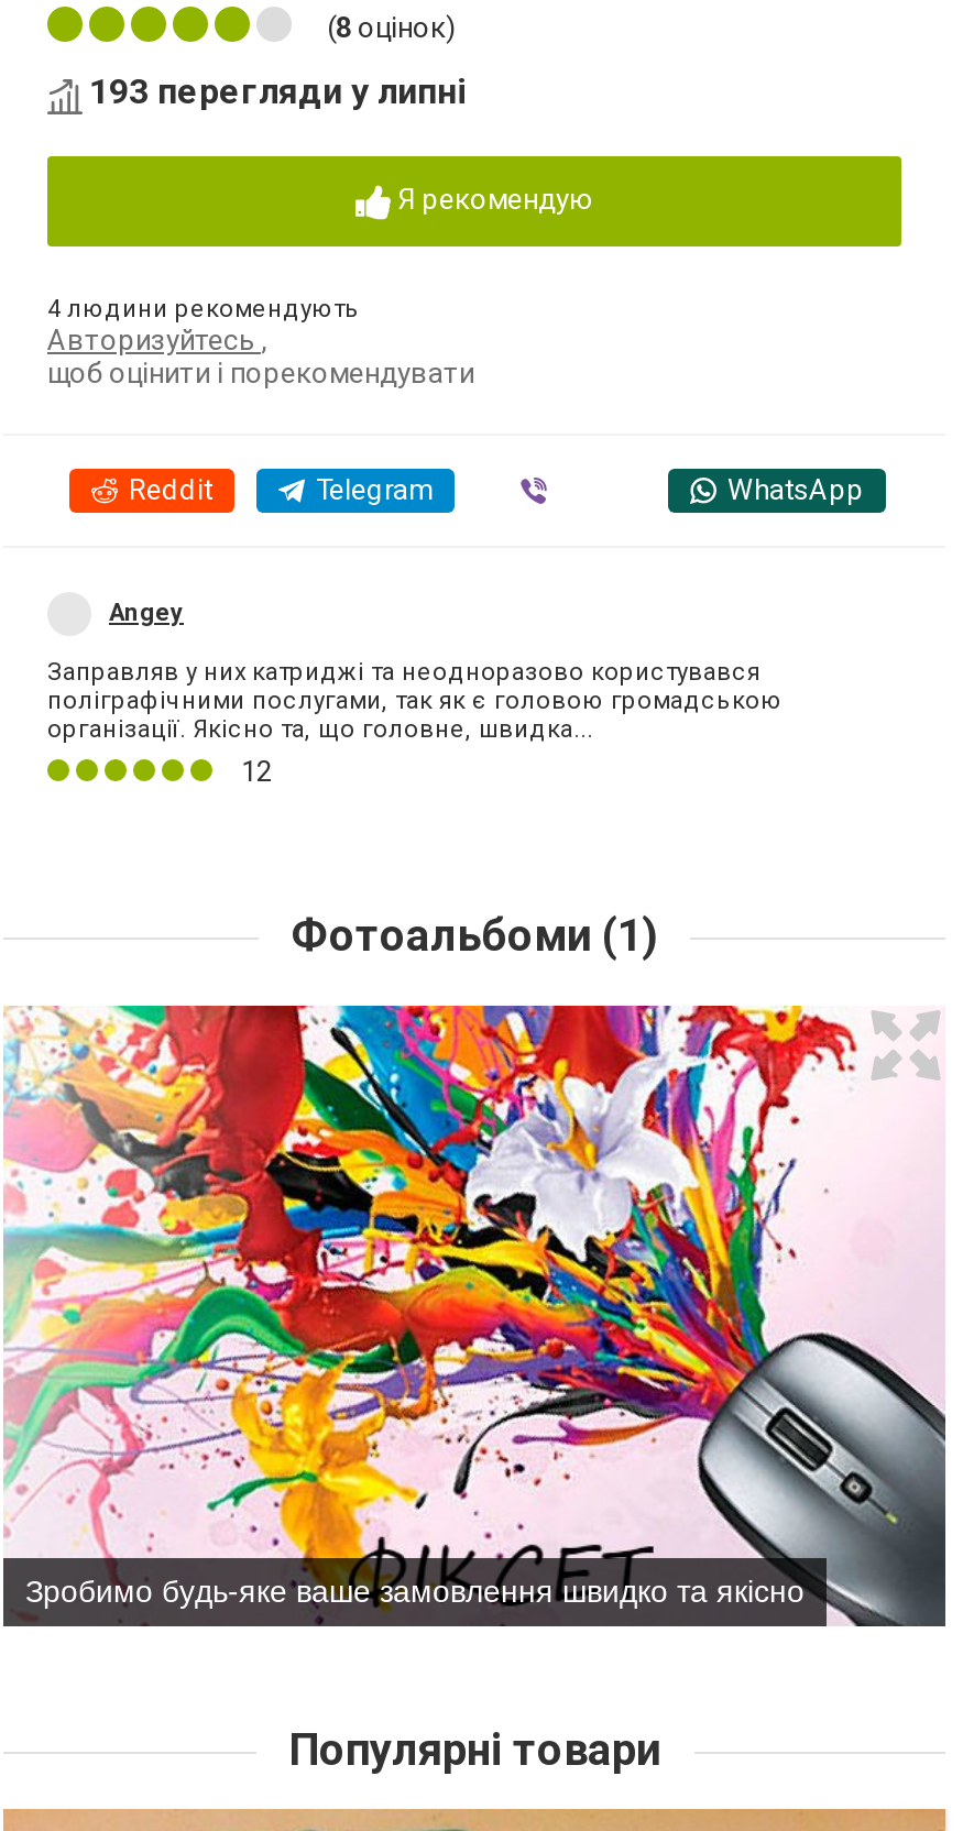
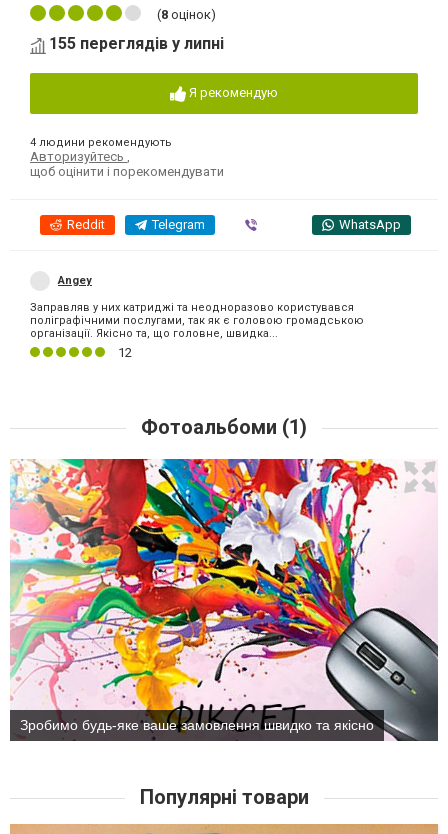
- 193 перегляди у липні
+ 155 переглядів у липні
